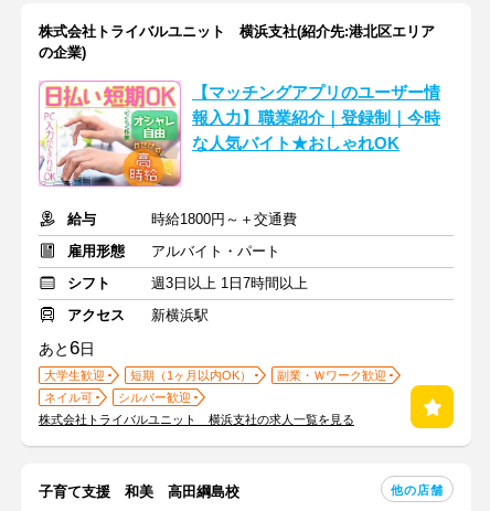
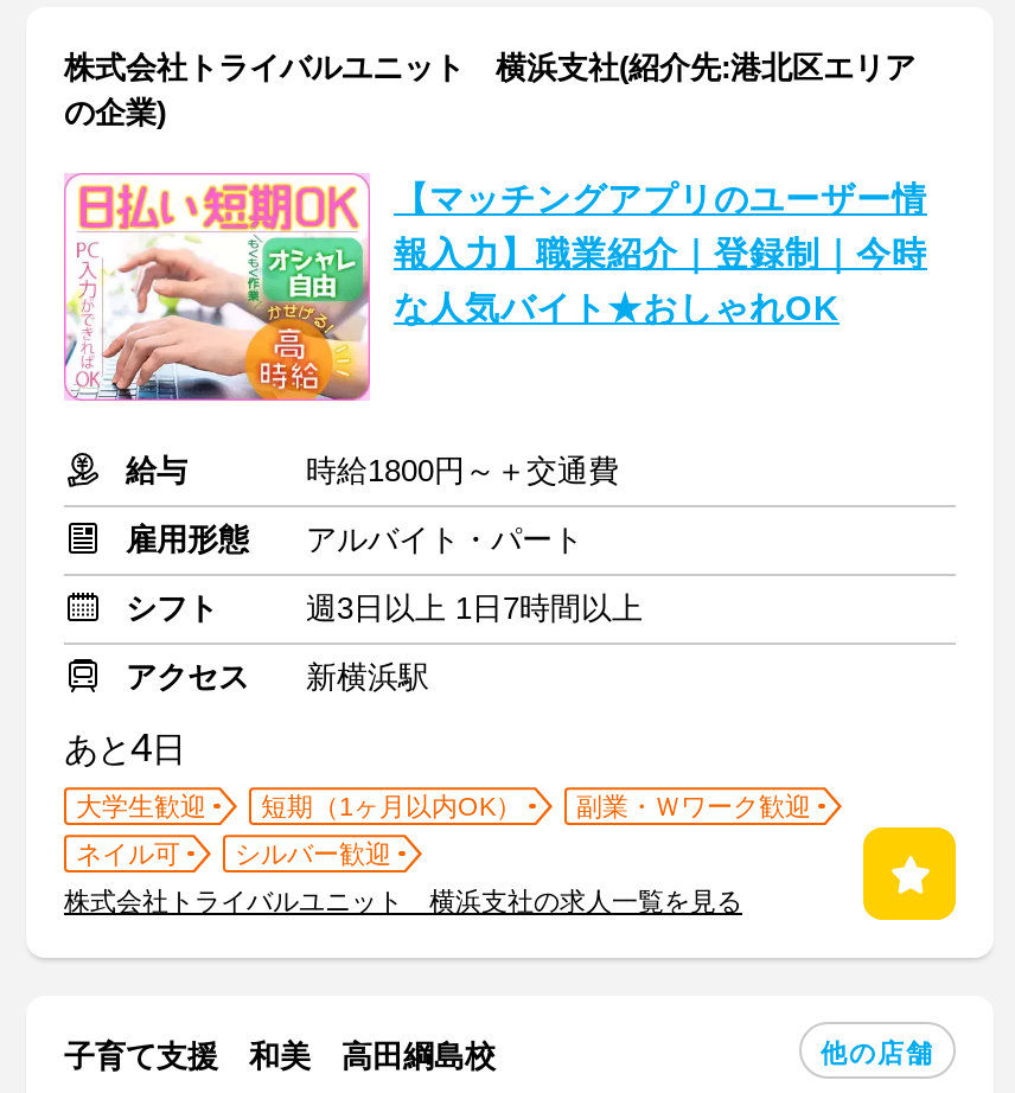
- あと6日
+ あと4日
